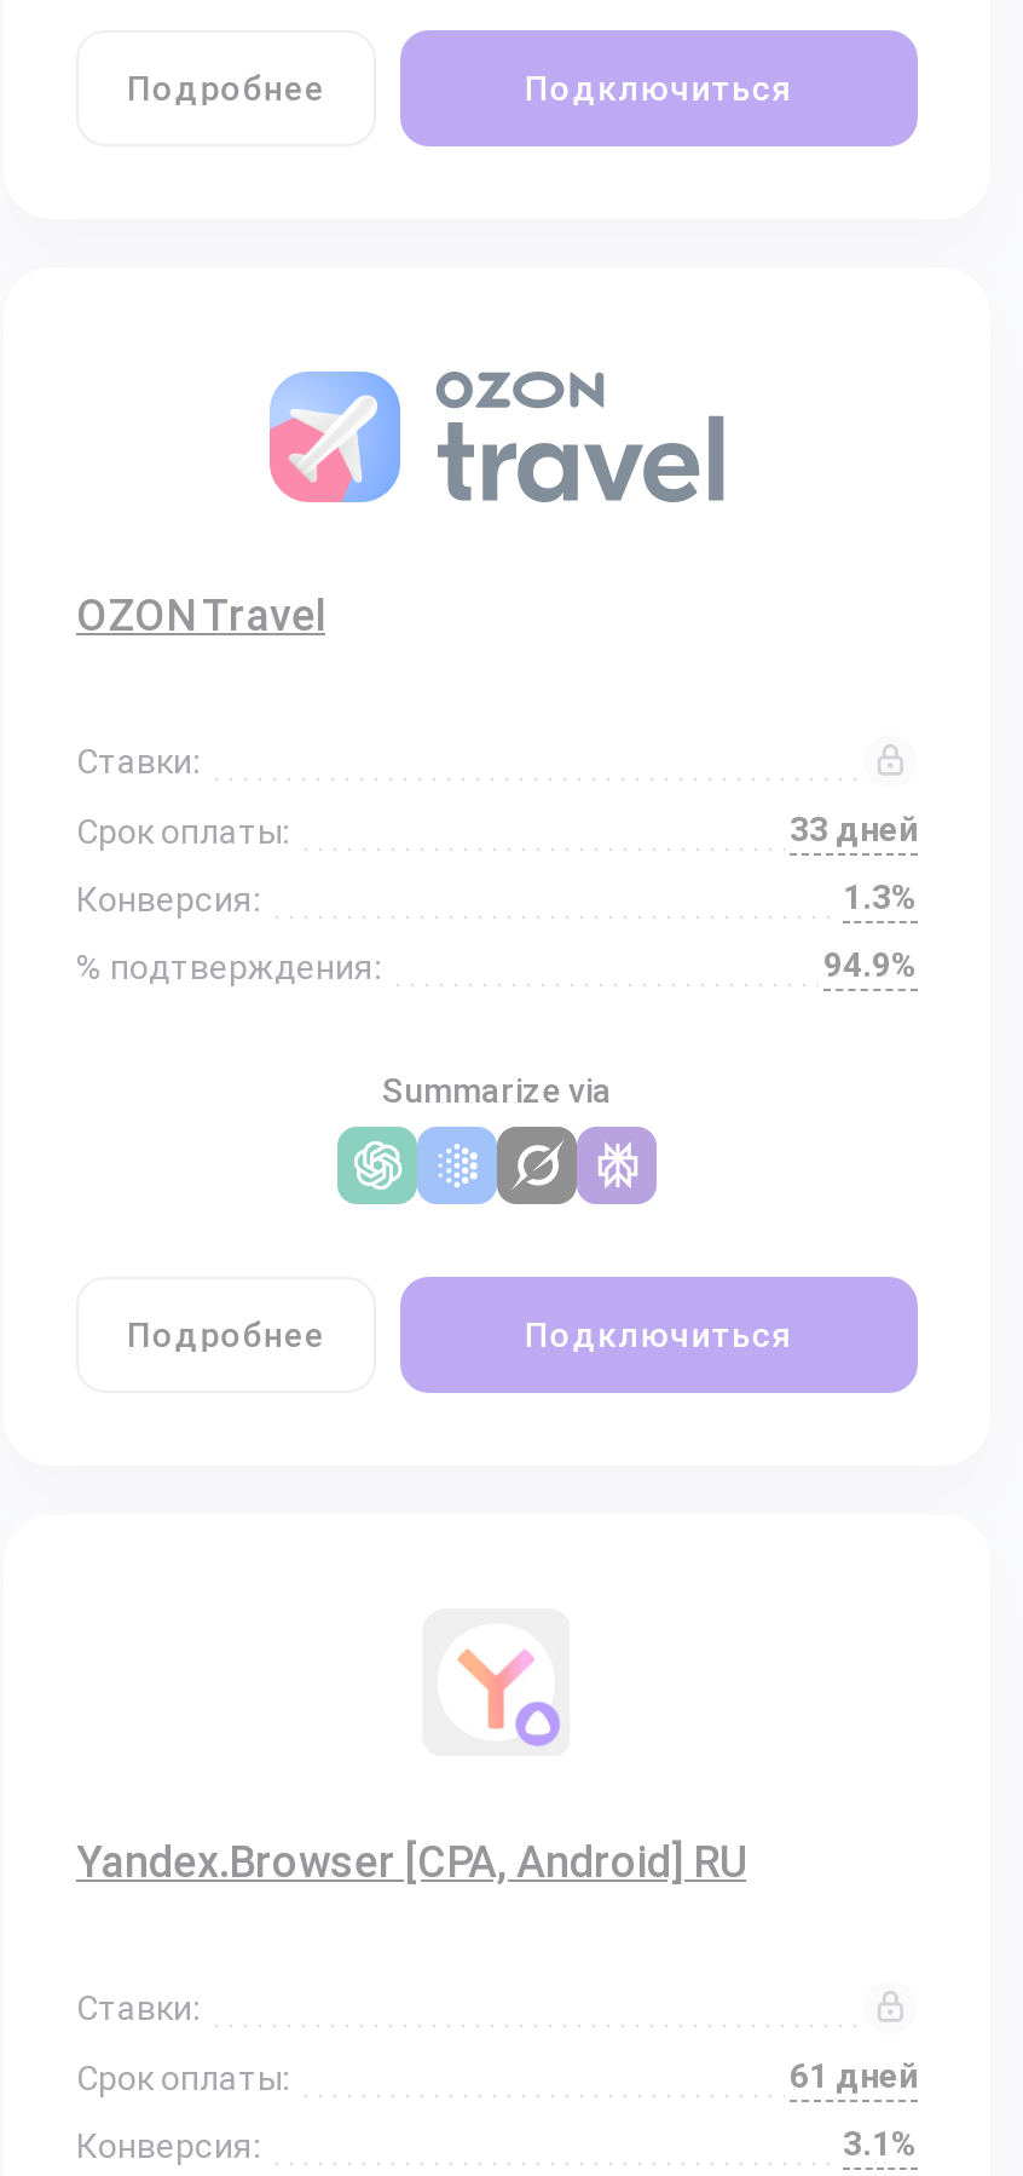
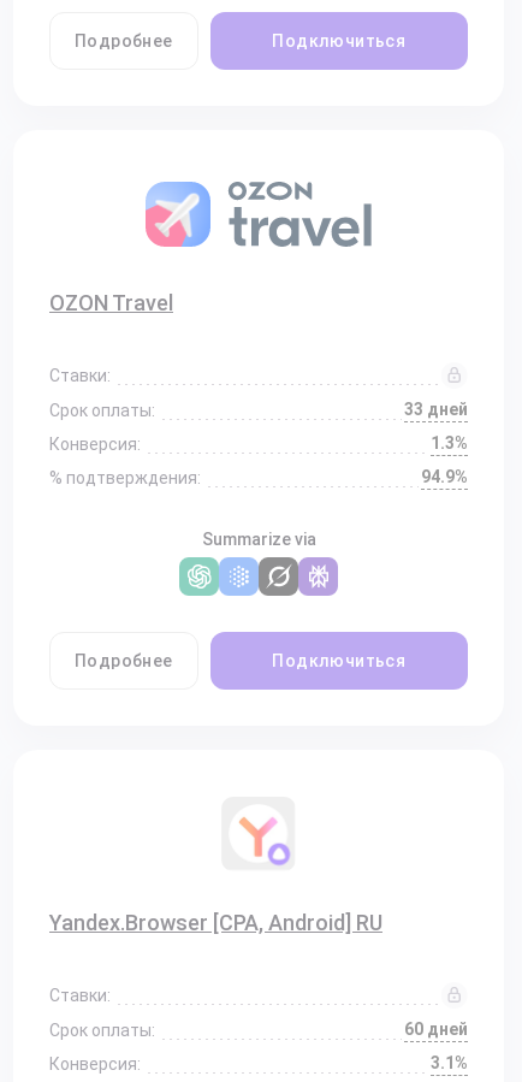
- 61 дней
+ 60 дней
